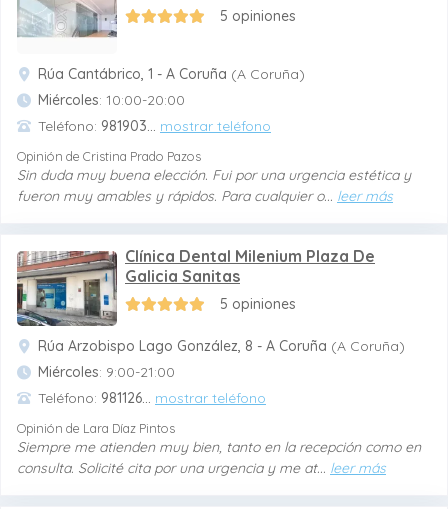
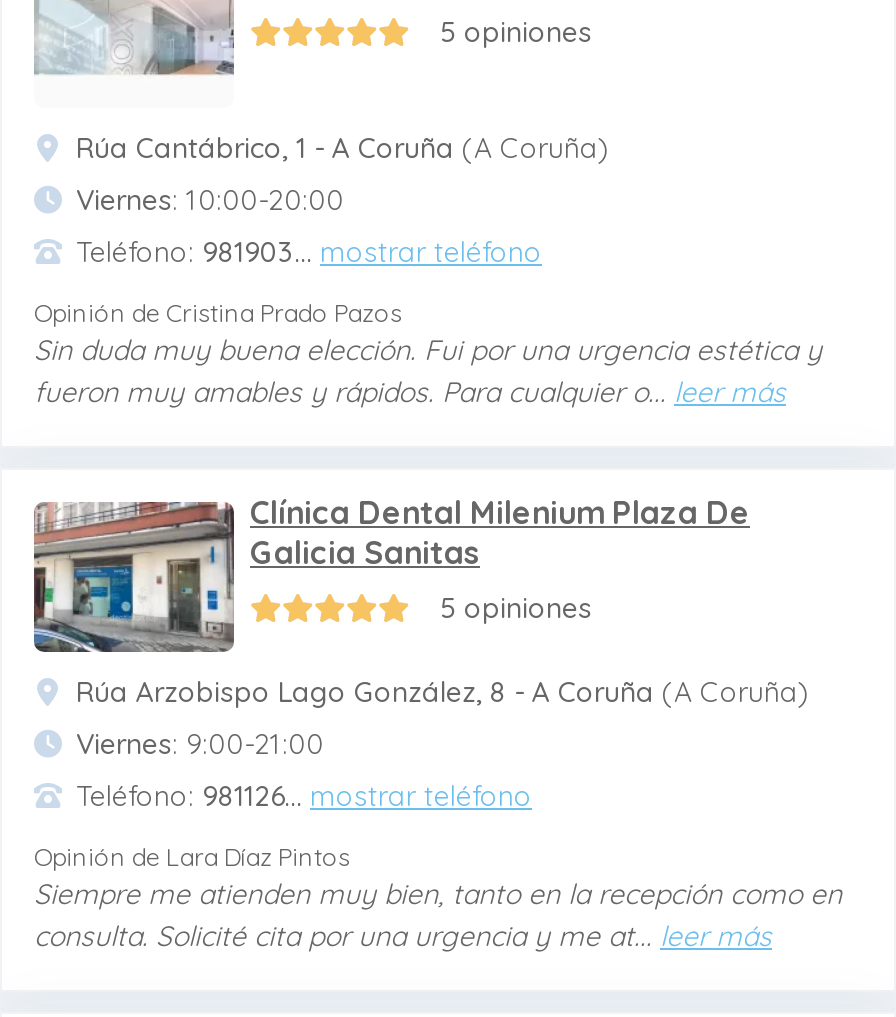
- Miércoles: 10:00-20:00
+ Viernes: 10:00-20:00

- Miércoles: 9:00-21:00
+ Viernes: 9:00-21:00
